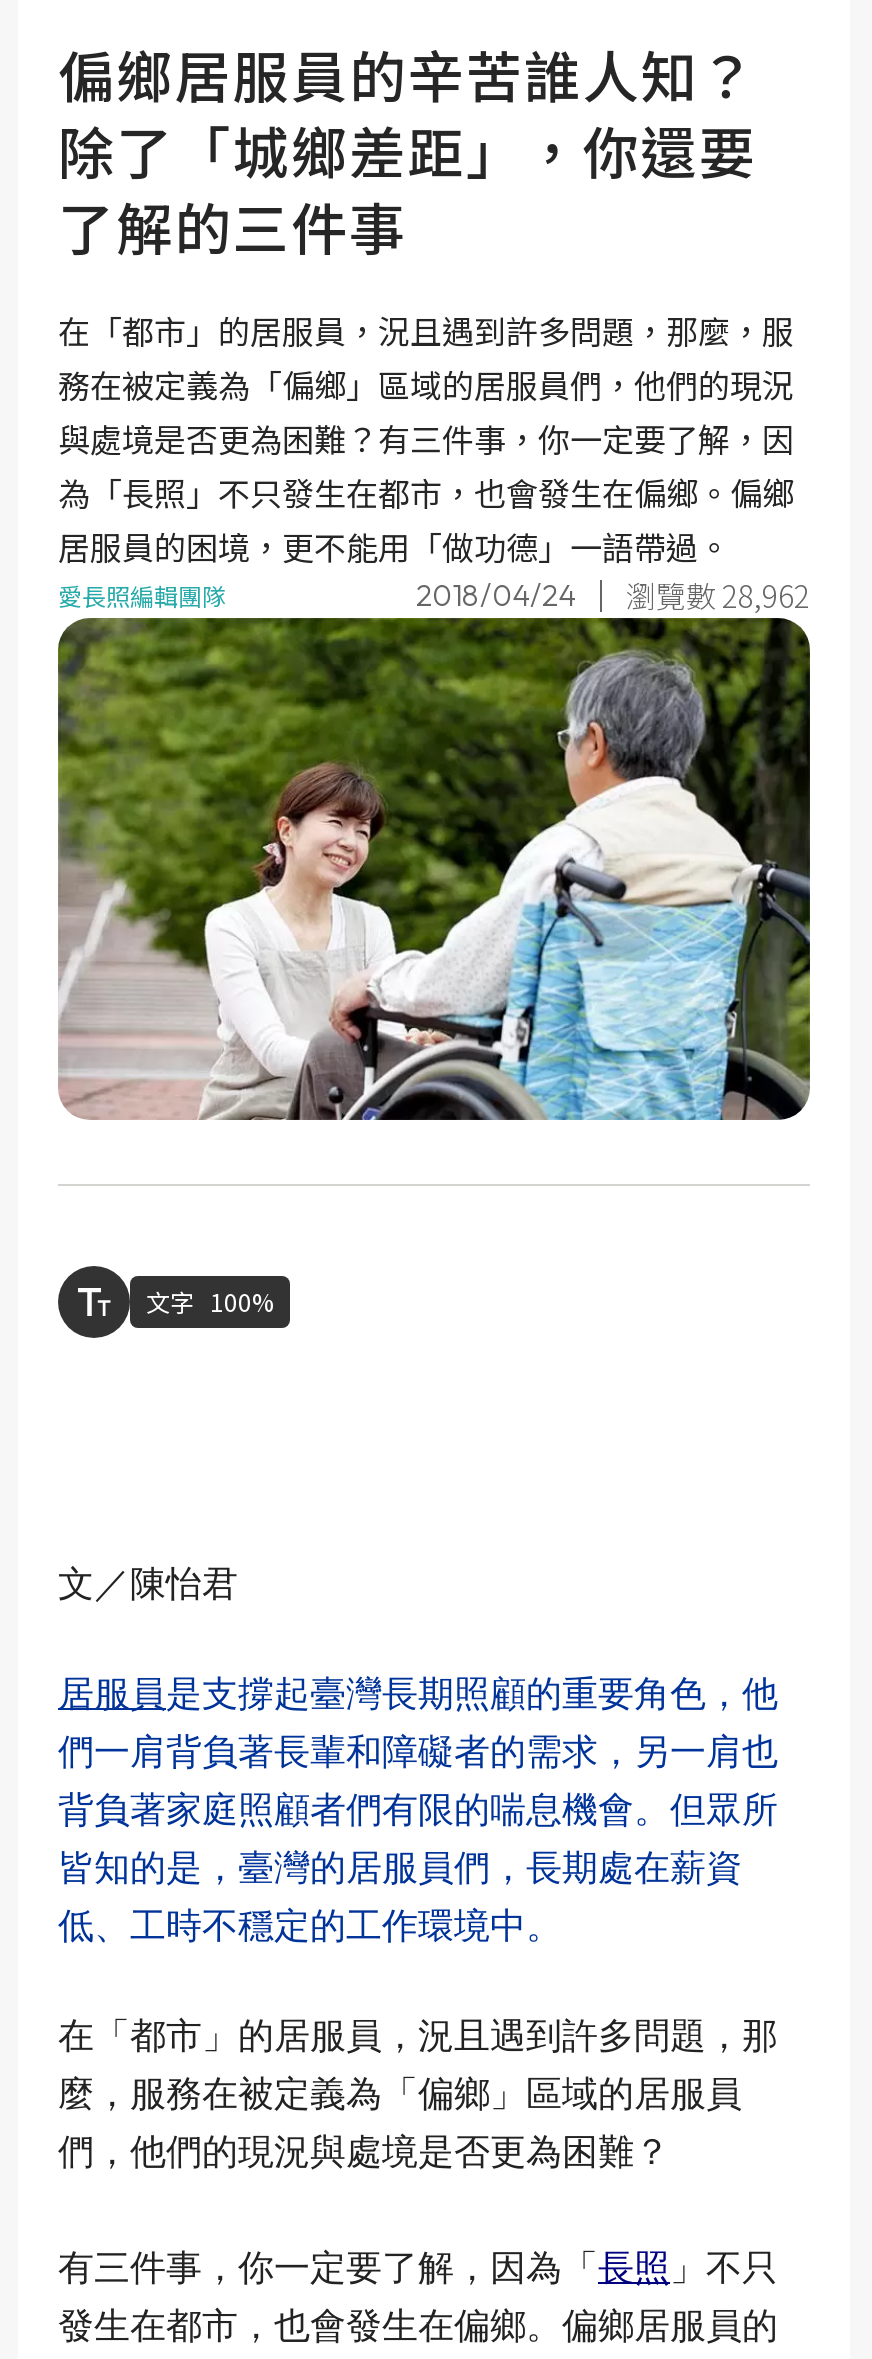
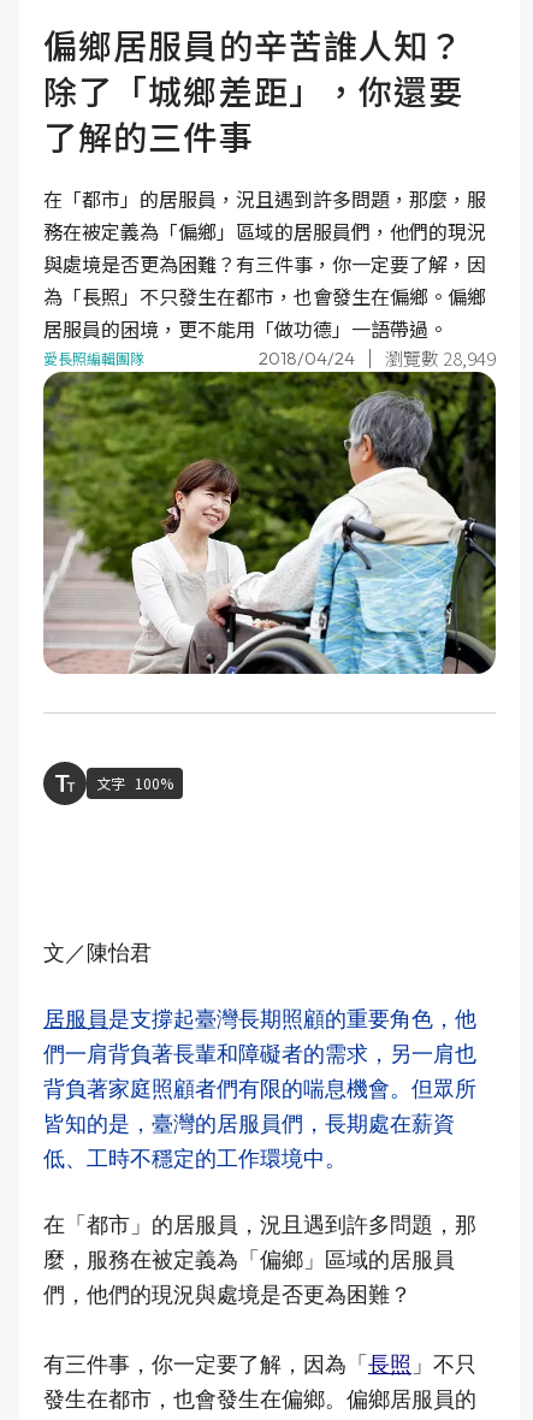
- 2018/04/24 瀏覽數 28,962
+ 2018/04/24 瀏覽數 28,949
